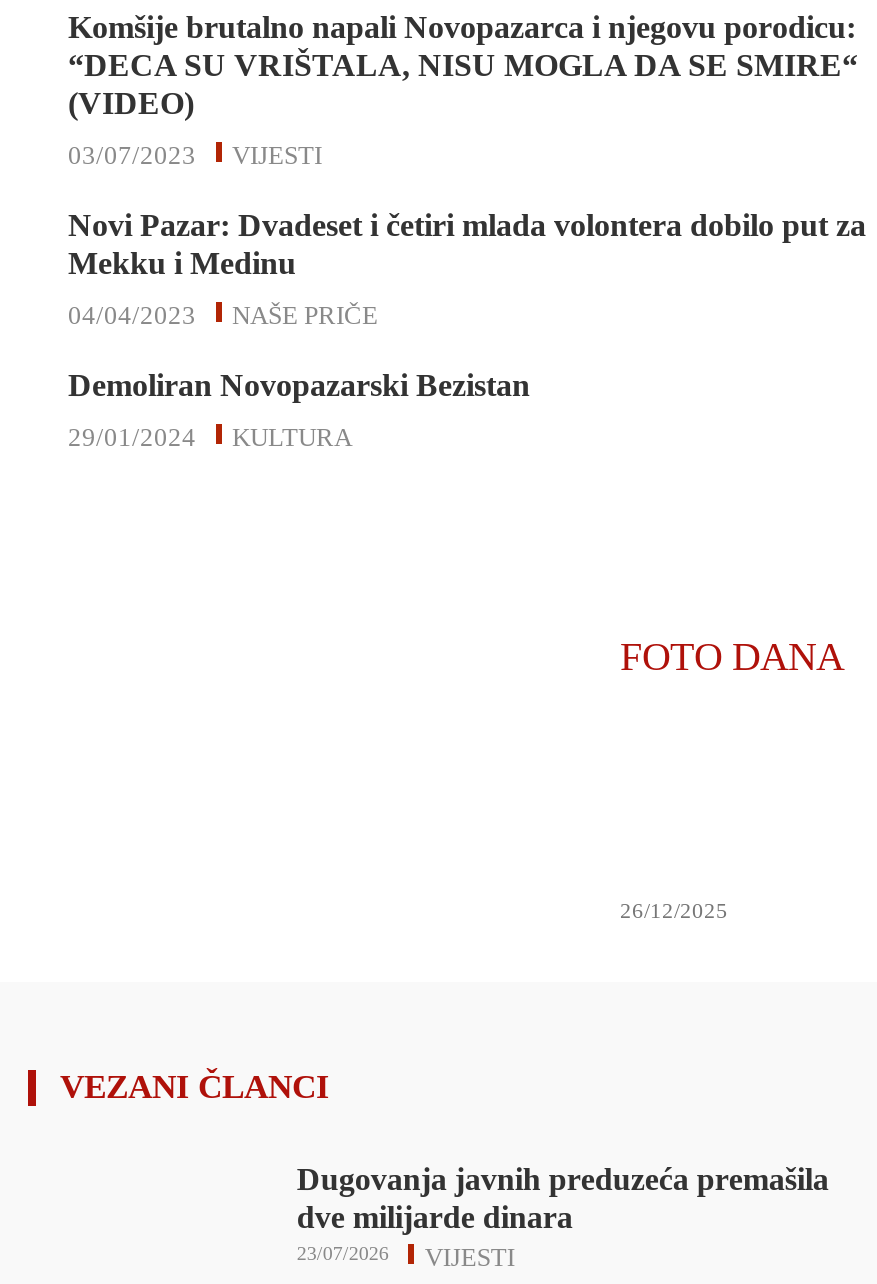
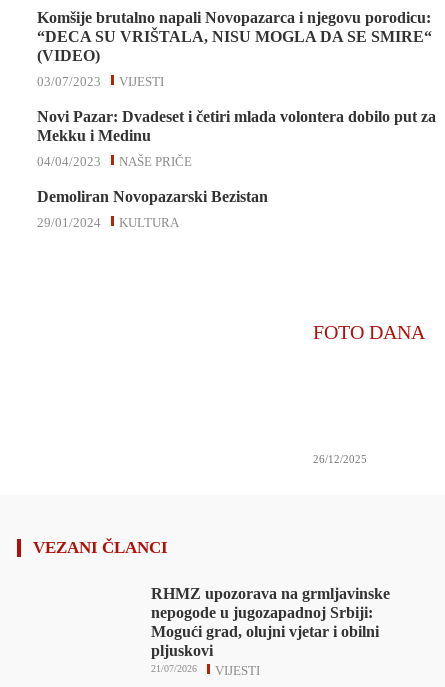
- Dugovanja javnih preduzeća premašila
- dve milijarde dinara
+ RHMZ upozorava na grmljavinske
+ nepogode u jugozapadnoj Srbiji:
+ Mogući grad, olujni vjetar i obilni
+ pljuskovi

- 23/07/2026 VIJESTI
+ 21/07/2026 VIJESTI
